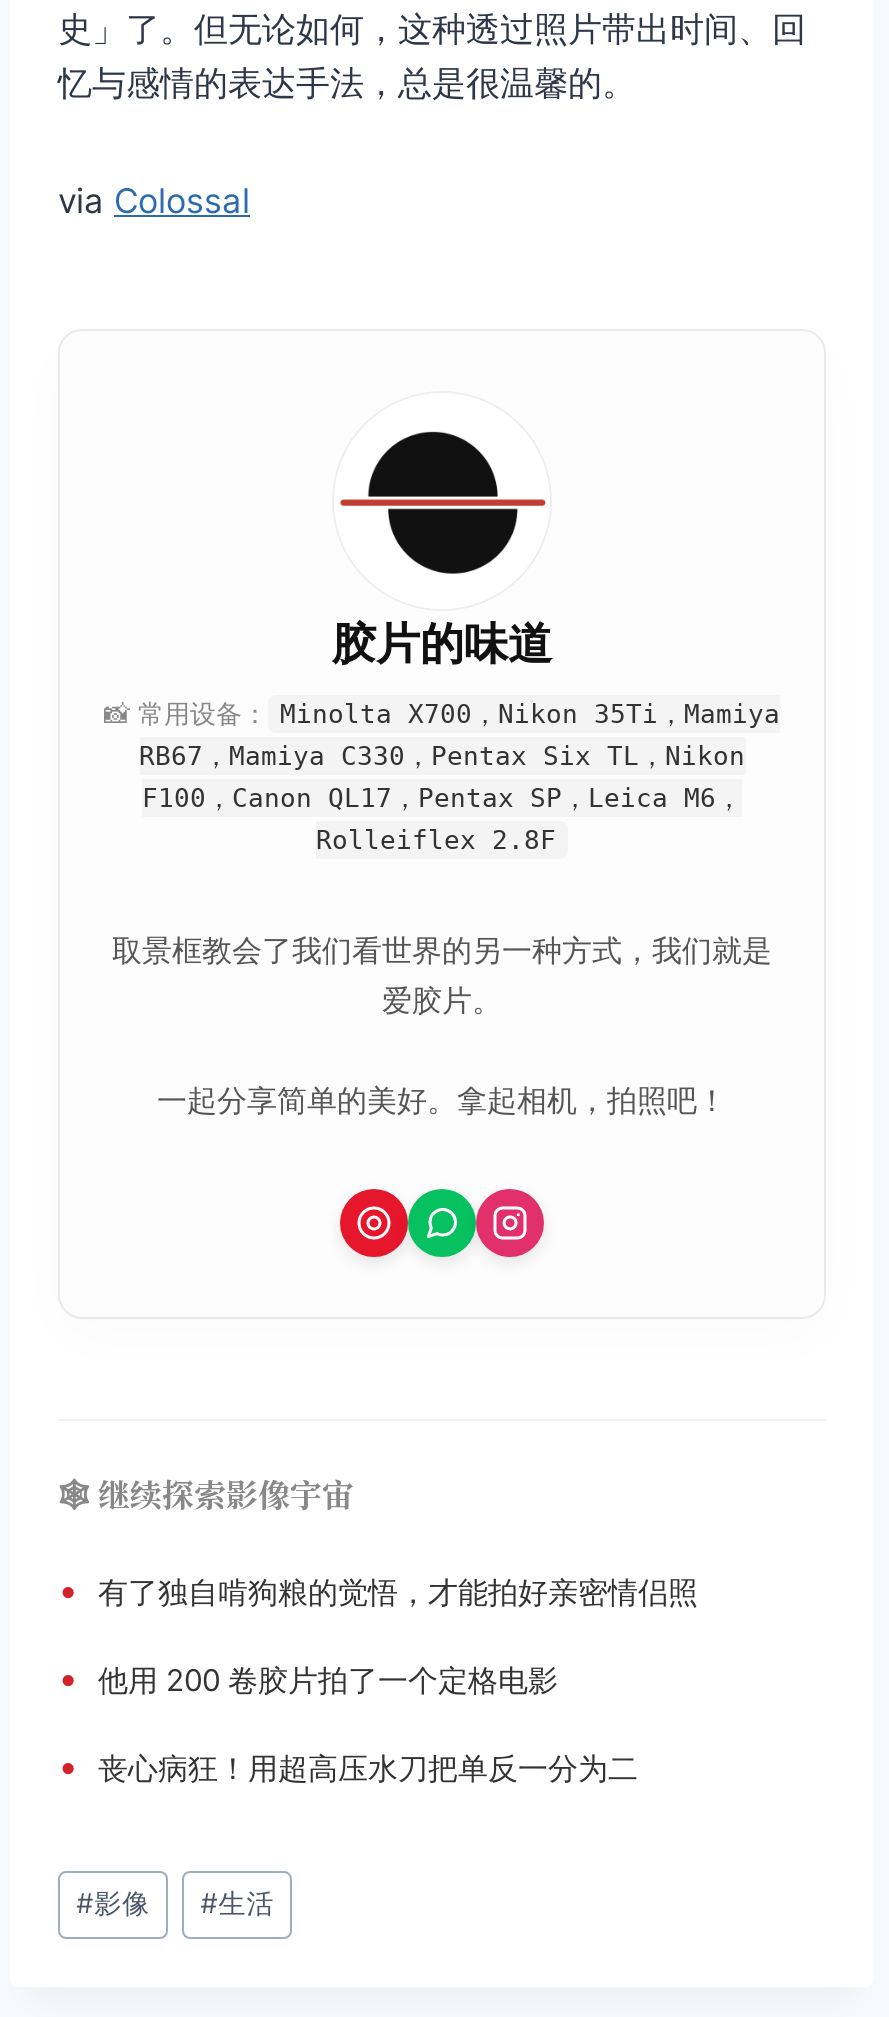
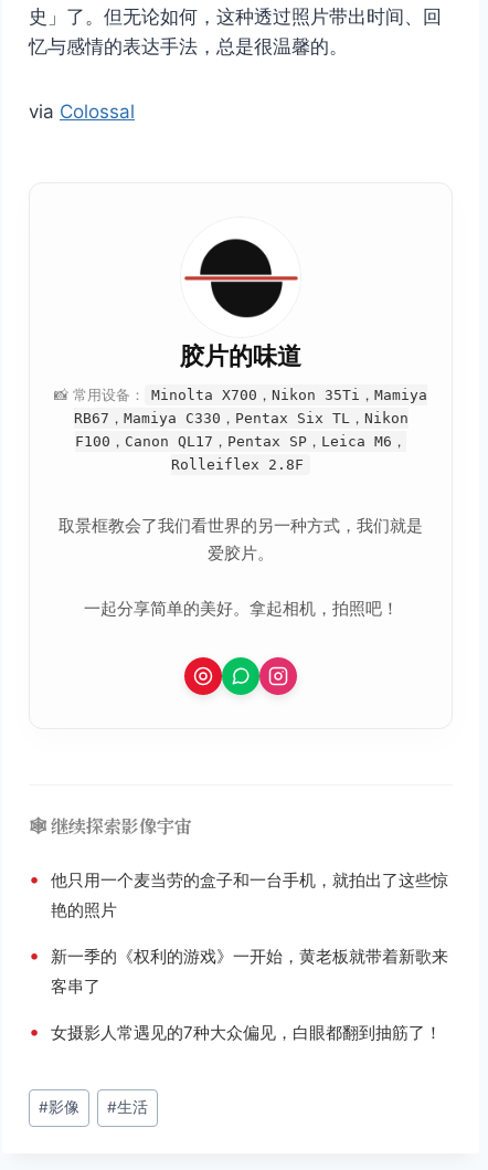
- • 有了独自啃狗粮的觉悟，才能拍好亲密情侣照
+ • 他只用一个麦当劳的盒子和一台手机，就拍出了这些惊
+ 艳的照片

- • 他用 200 卷胶片拍了一个定格电影
+ • 新一季的《权利的游戏》一开始，黄老板就带着新歌来
+ 客串了

- • 丧心病狂！用超高压水刀把单反一分为二
+ • 女摄影人常遇见的7种大众偏见，白眼都翻到抽筋了！
